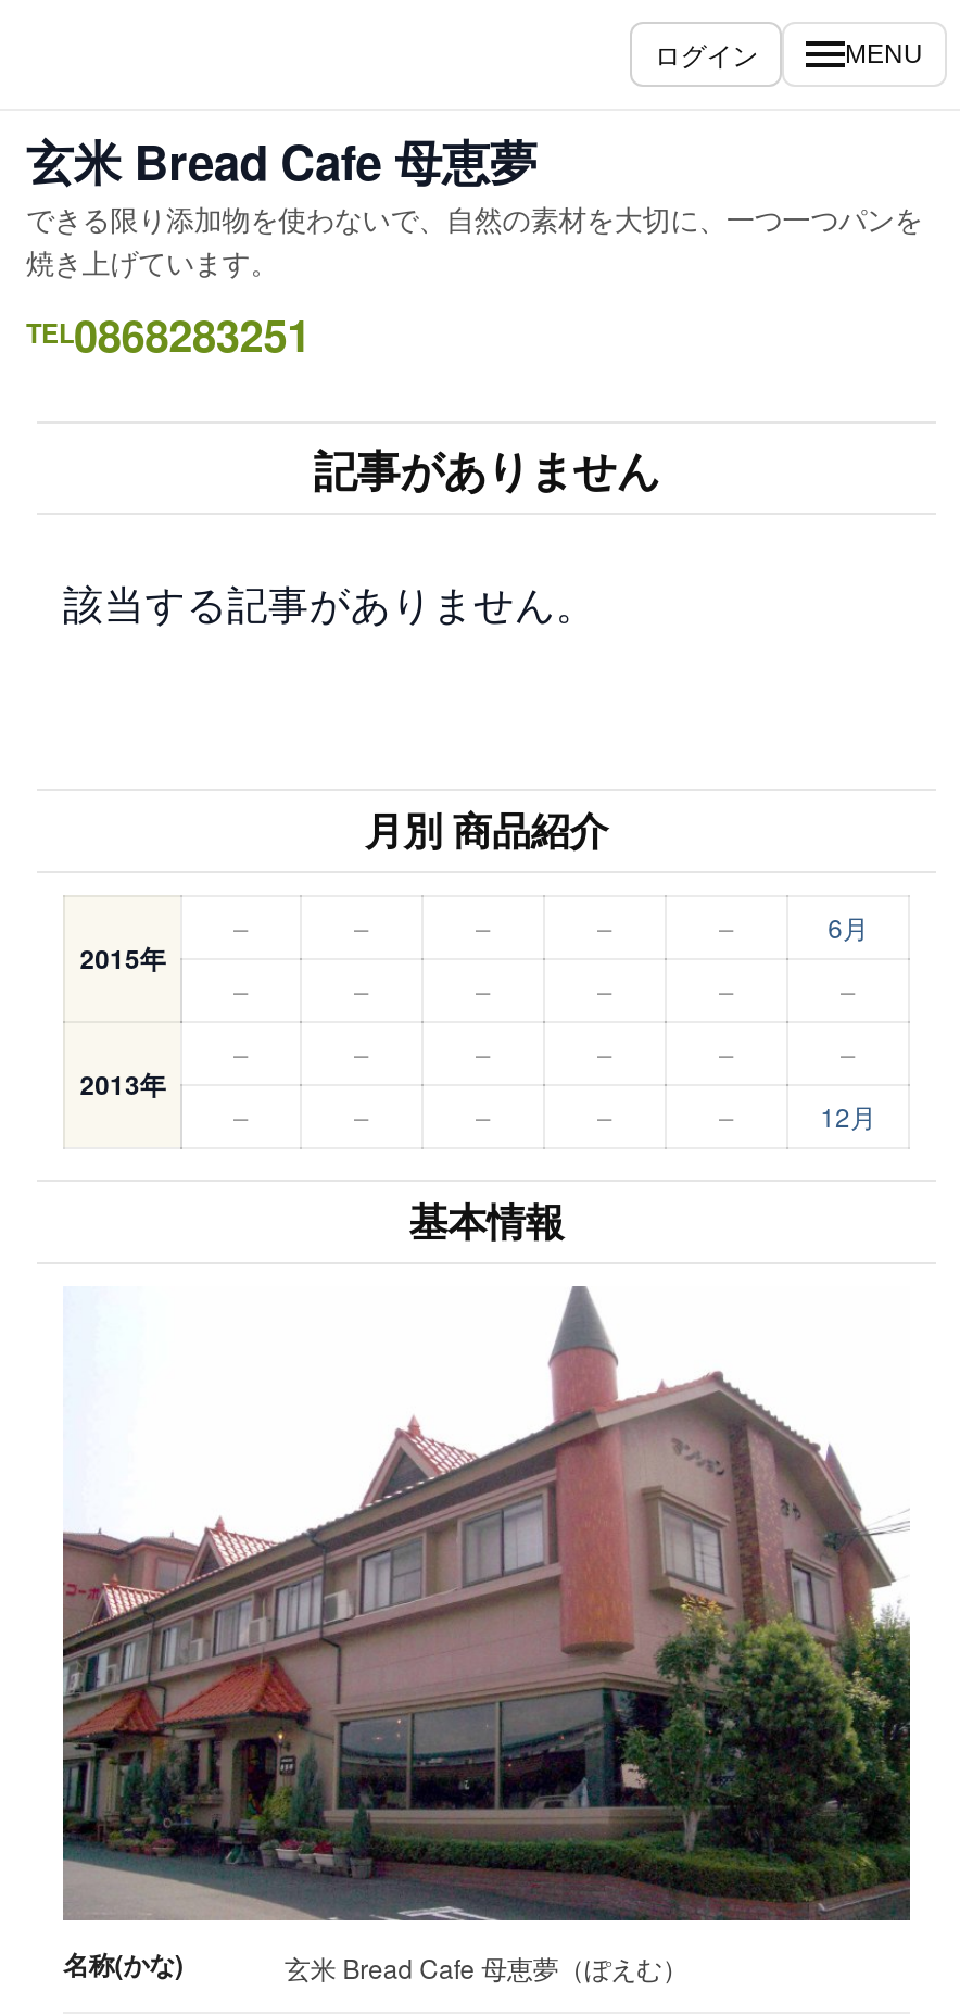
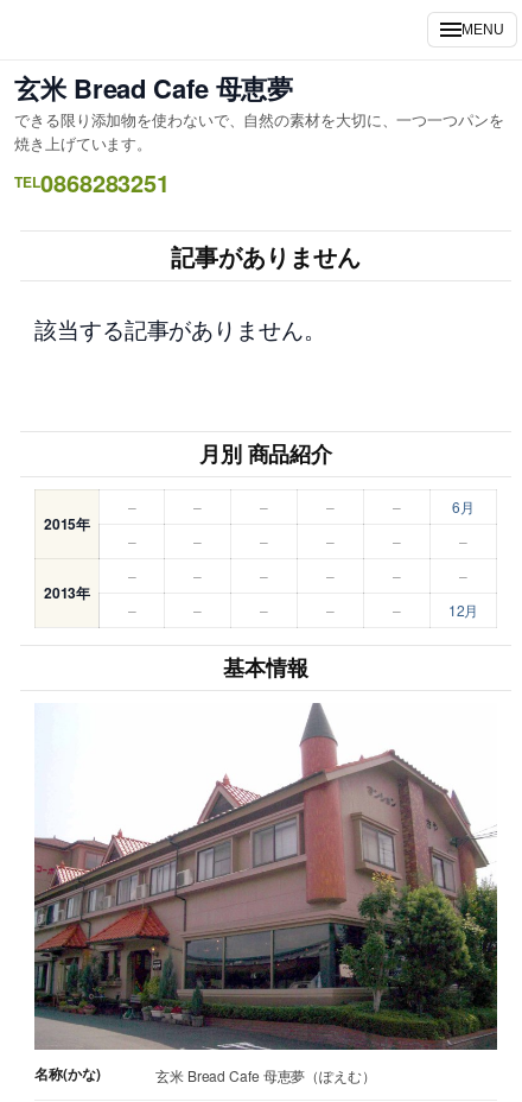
- ログイン
